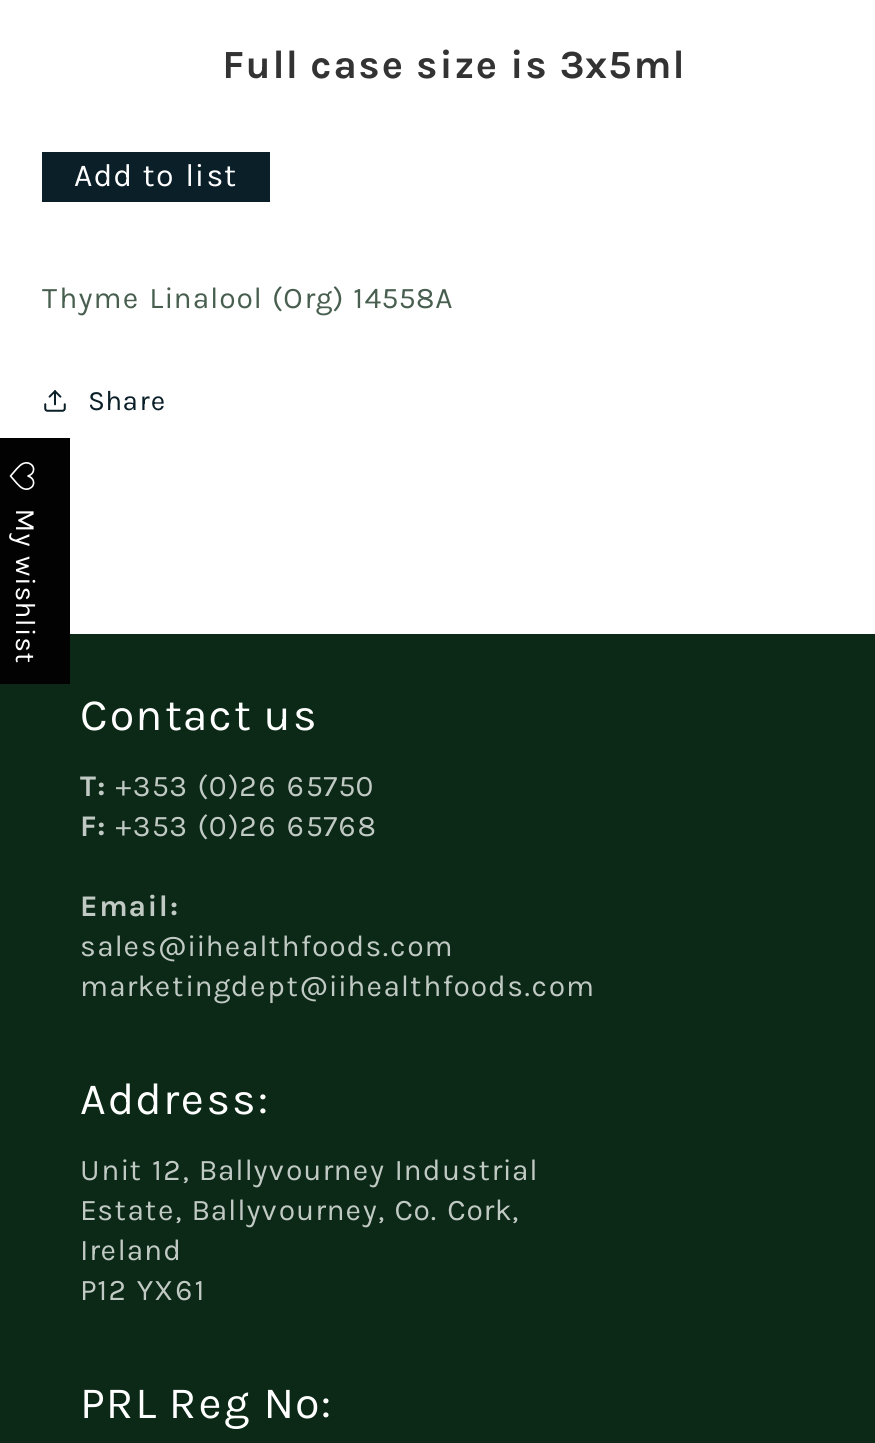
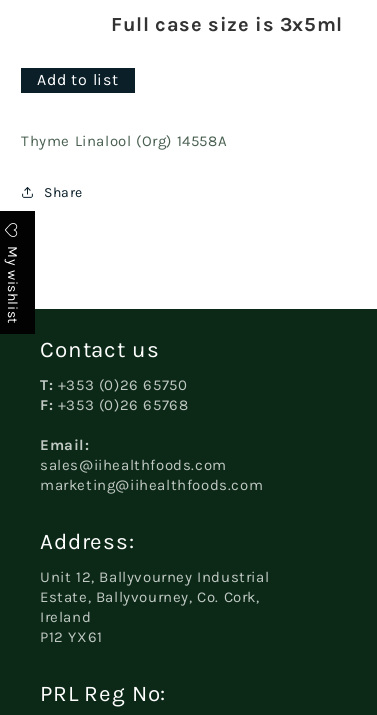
- marketingdept@iihealthfoods.com
+ marketing@iihealthfoods.com
